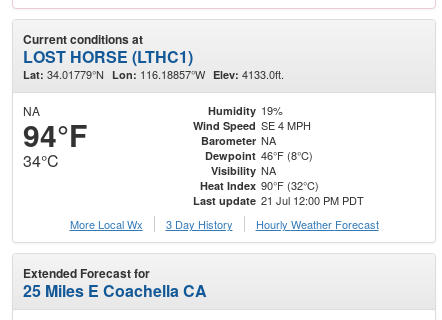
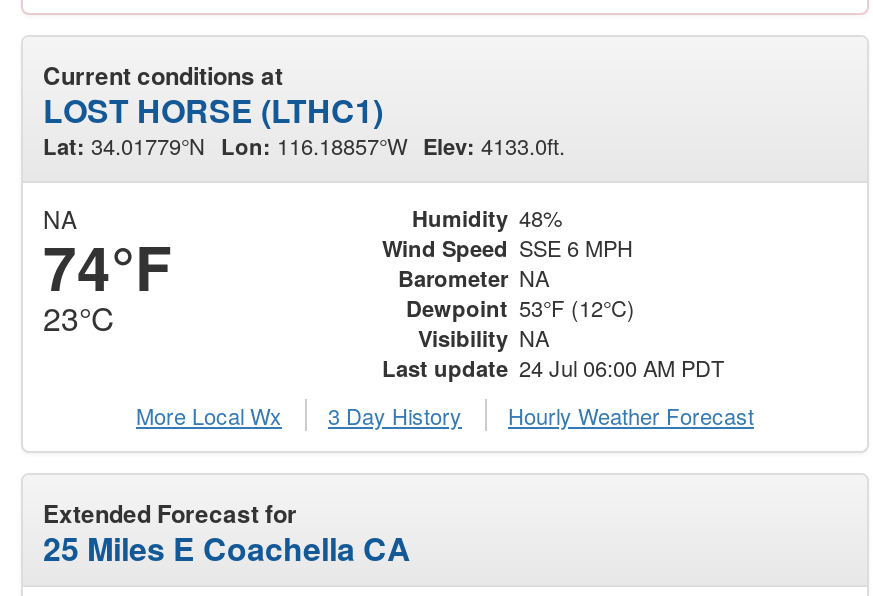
- Humidity 19%
- Wind Speed SE 4 MPH
+ Humidity 48%
+ Wind Speed SSE 6 MPH

- 94°F
- 34°C
+ 74°F
+ 23°C

- Dewpoint 46°F (8°C)
+ Dewpoint 53°F (12°C)

- Heat Index 90°F (32°C)
- Last update 21 Jul 12:00 PM PDT
+ Last update 24 Jul 06:00 AM PDT
